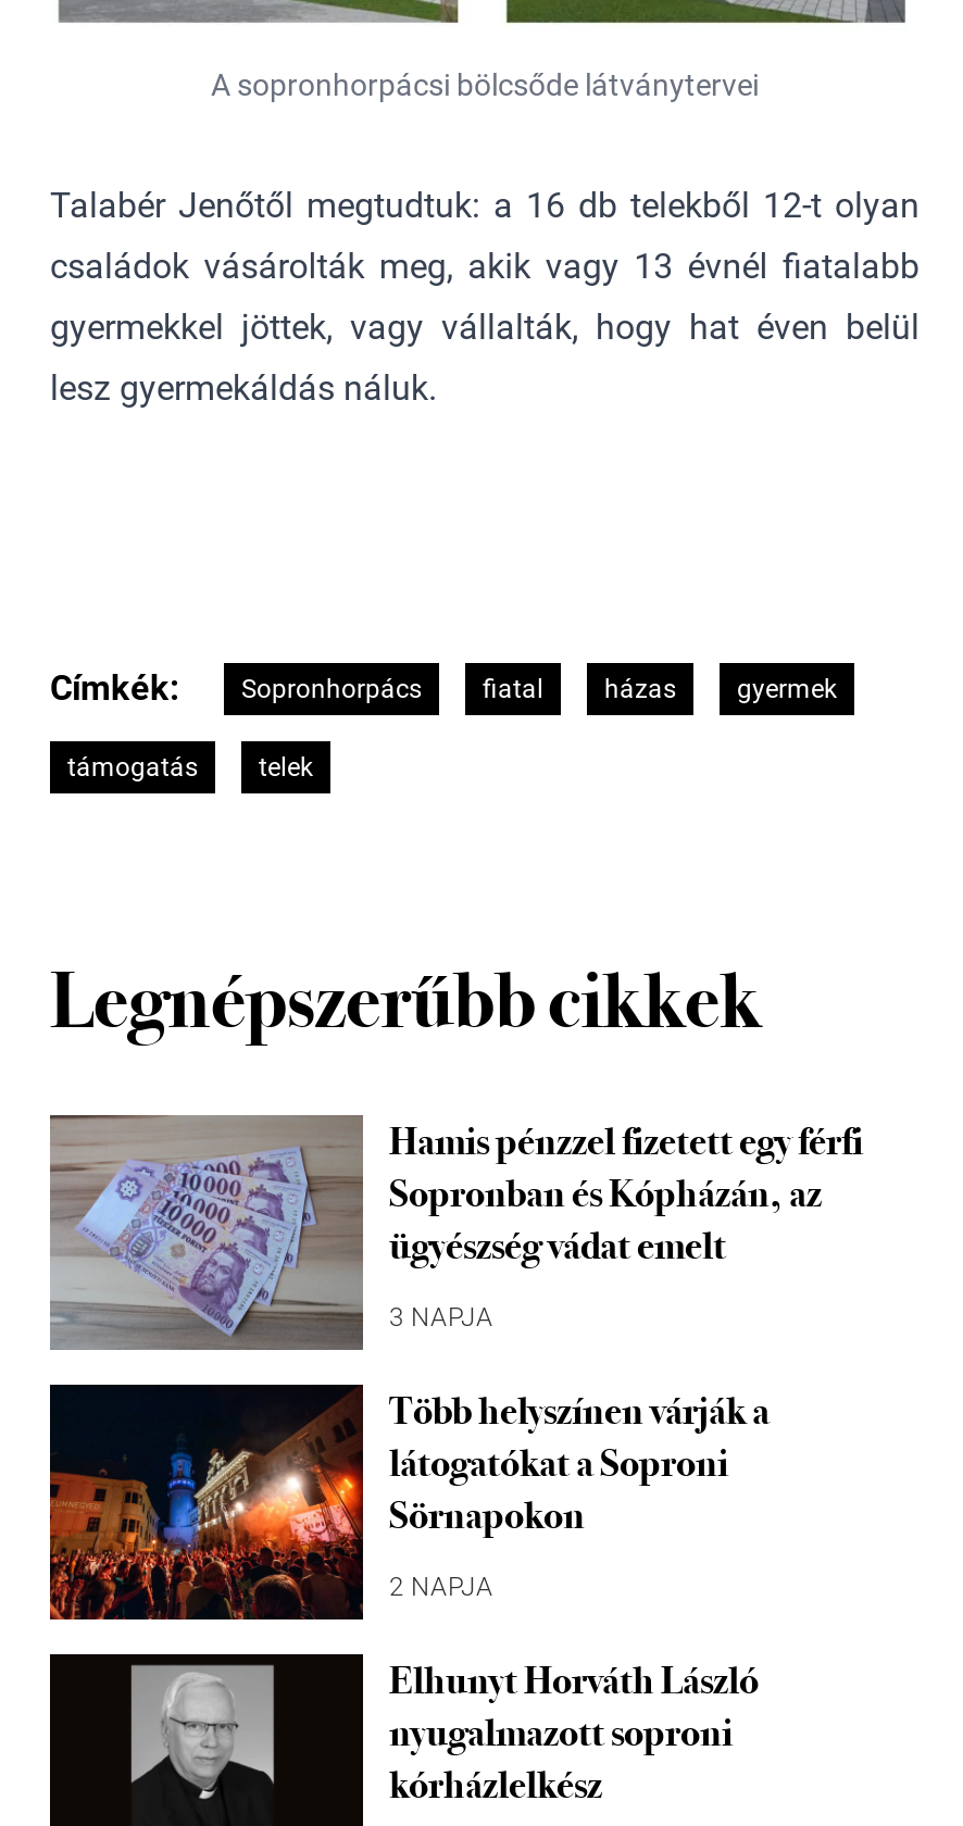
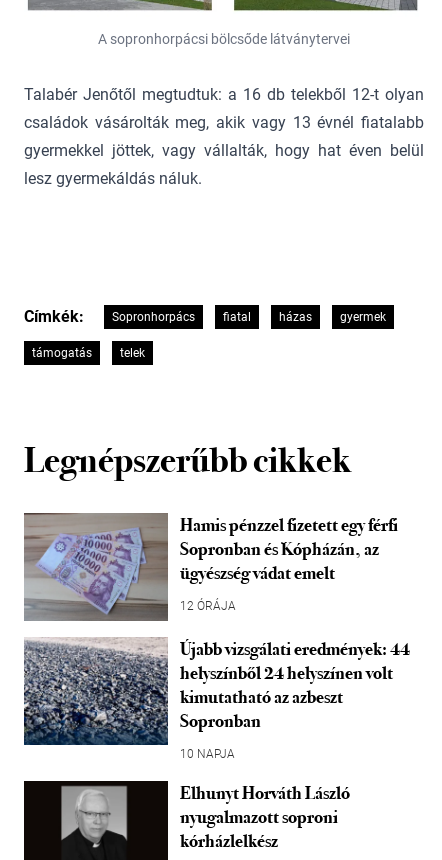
- 3 NAPJA
+ 12 ÓRÁJA

- [image]
- Több helyszínen várják a
- látogatókat a Soproni
- Sörnapokon
+ [image]
+ Újabb vizsgálati eredmények: 44
+ helyszínből 24 helyszínen volt
+ kimutatható az azbeszt
+ Sopronban

- 2 NAPJA
+ 10 NAPJA
